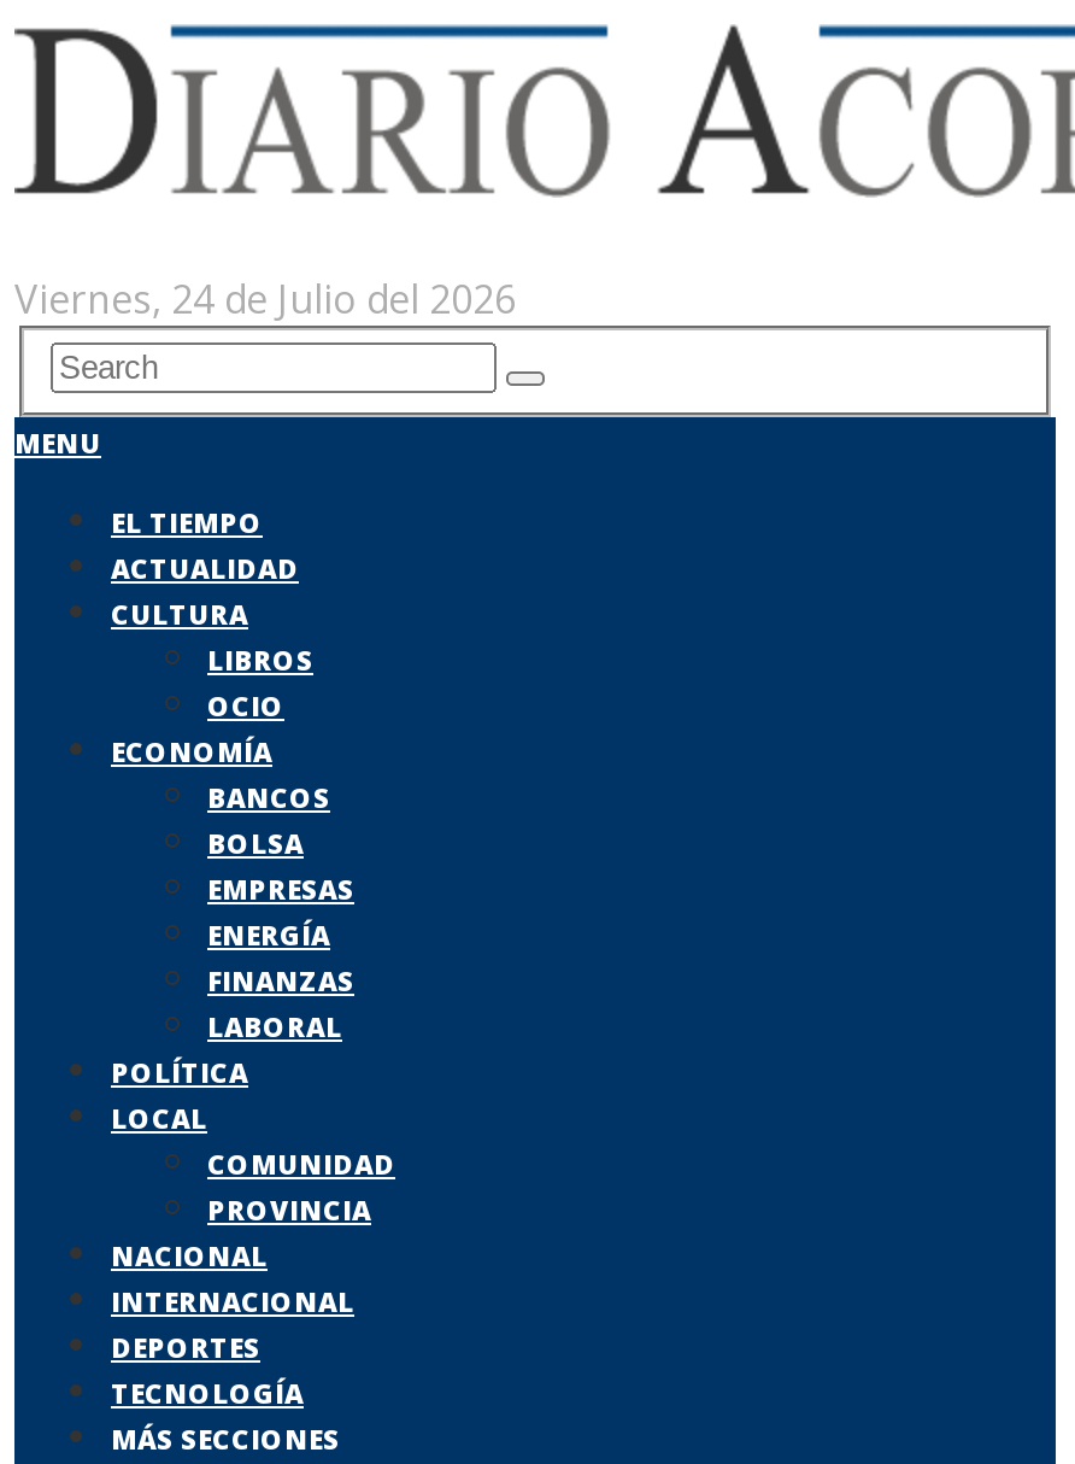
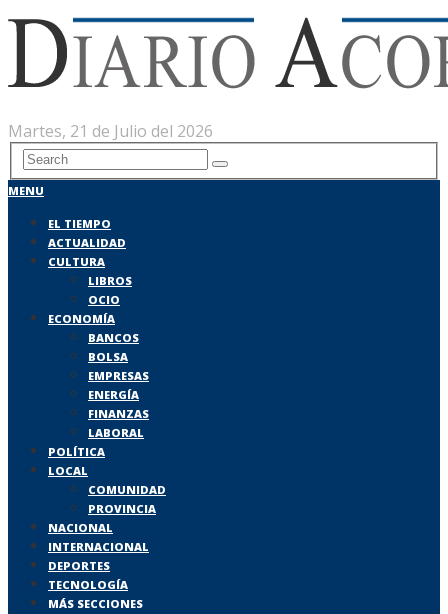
- Viernes, 24 de Julio del 2026
+ Martes, 21 de Julio del 2026
